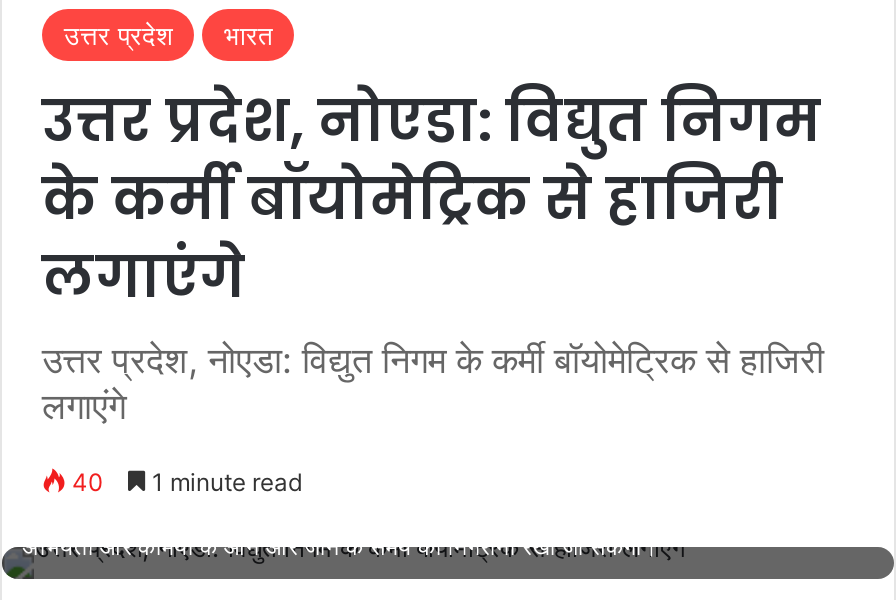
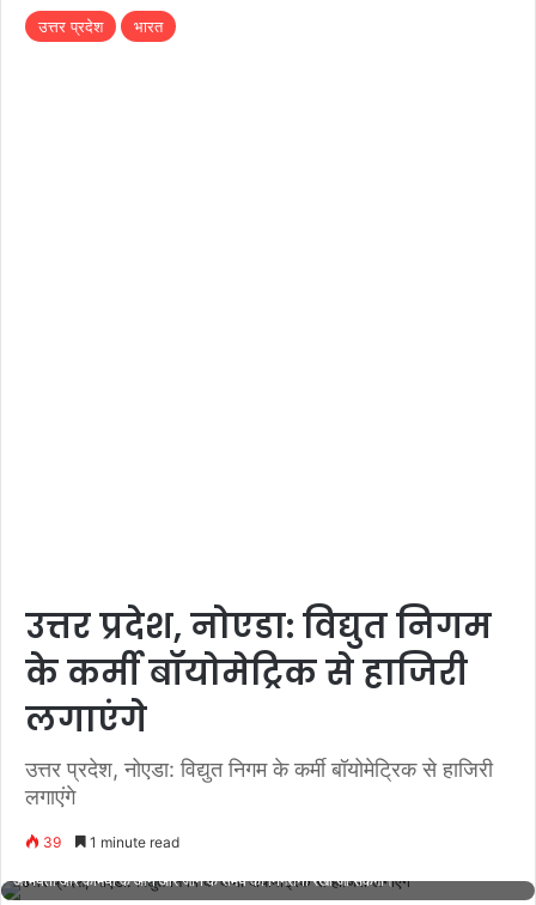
- 40 1 minute read
+ 39 1 minute read
